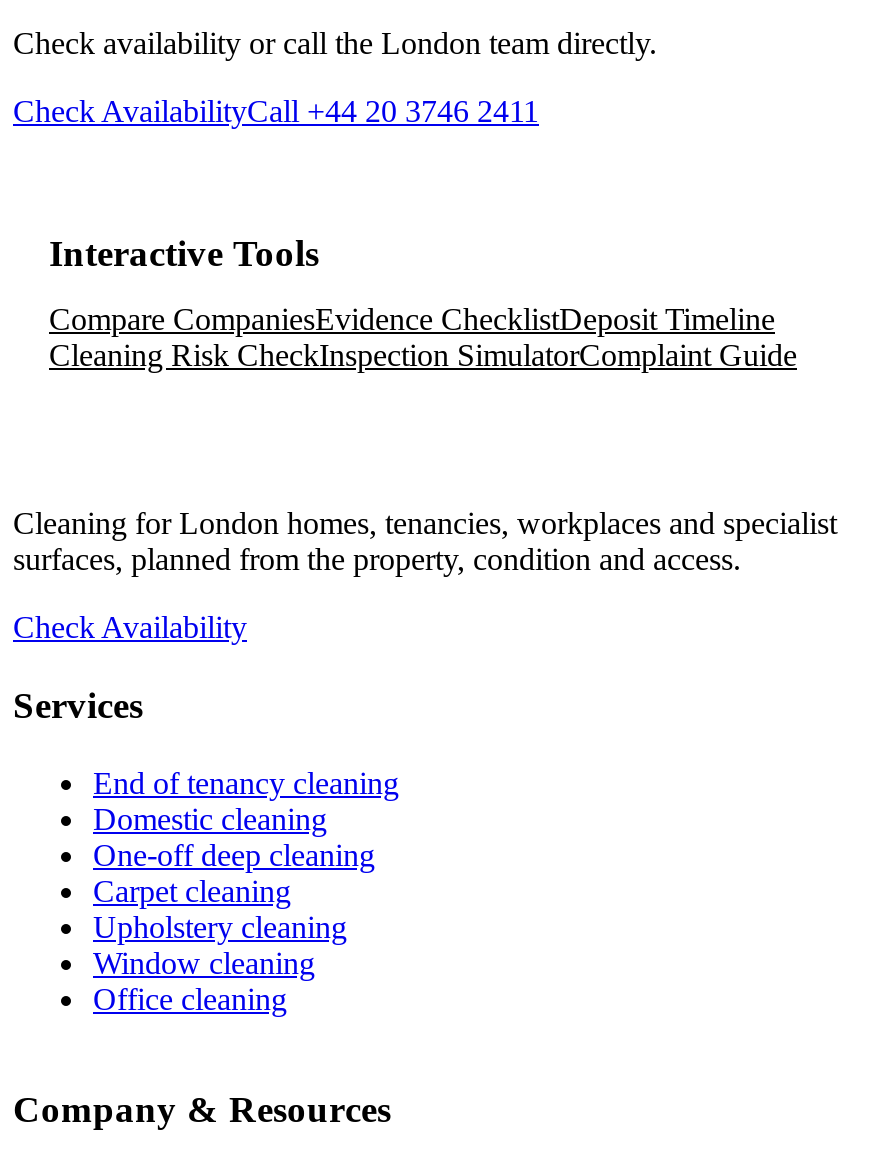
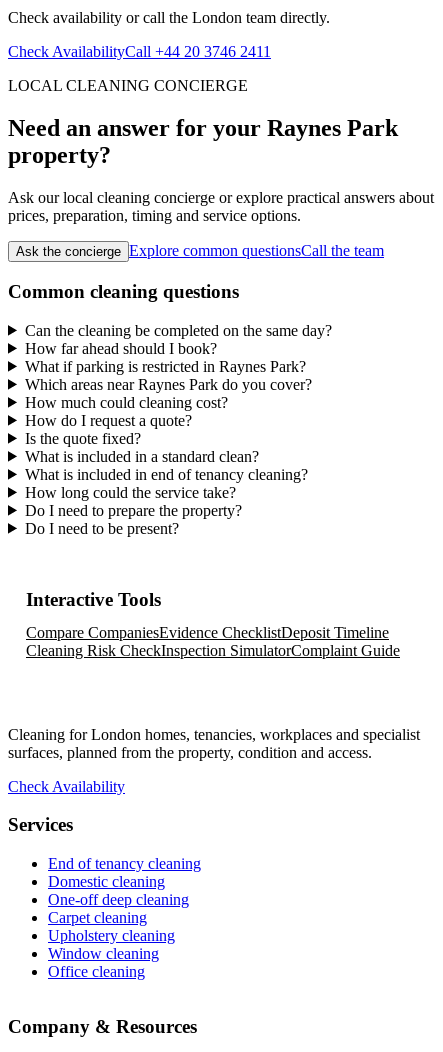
+ LOCAL CLEANING CONCIERGE
+ Need an answer for your Raynes Park
+ property?
+ Ask our local cleaning concierge or explore practical answers about
+ prices, preparation, timing and service options.
+ Ask the concierge Explore common questionsCall the team
+ Common cleaning questions
+ Can the cleaning be completed on the same day?
+ How far ahead should I book?
+ What if parking is restricted in Raynes Park?
+ Which areas near Raynes Park do you cover?
+ How much could cleaning cost?
+ How do I request a quote?
+ Is the quote fixed?
+ What is included in a standard clean?
+ What is included in end of tenancy cleaning?
+ How long could the service take?
+ Do I need to prepare the property?
+ Do I need to be present?
